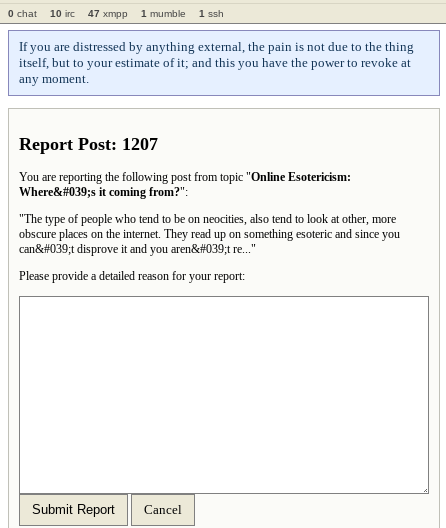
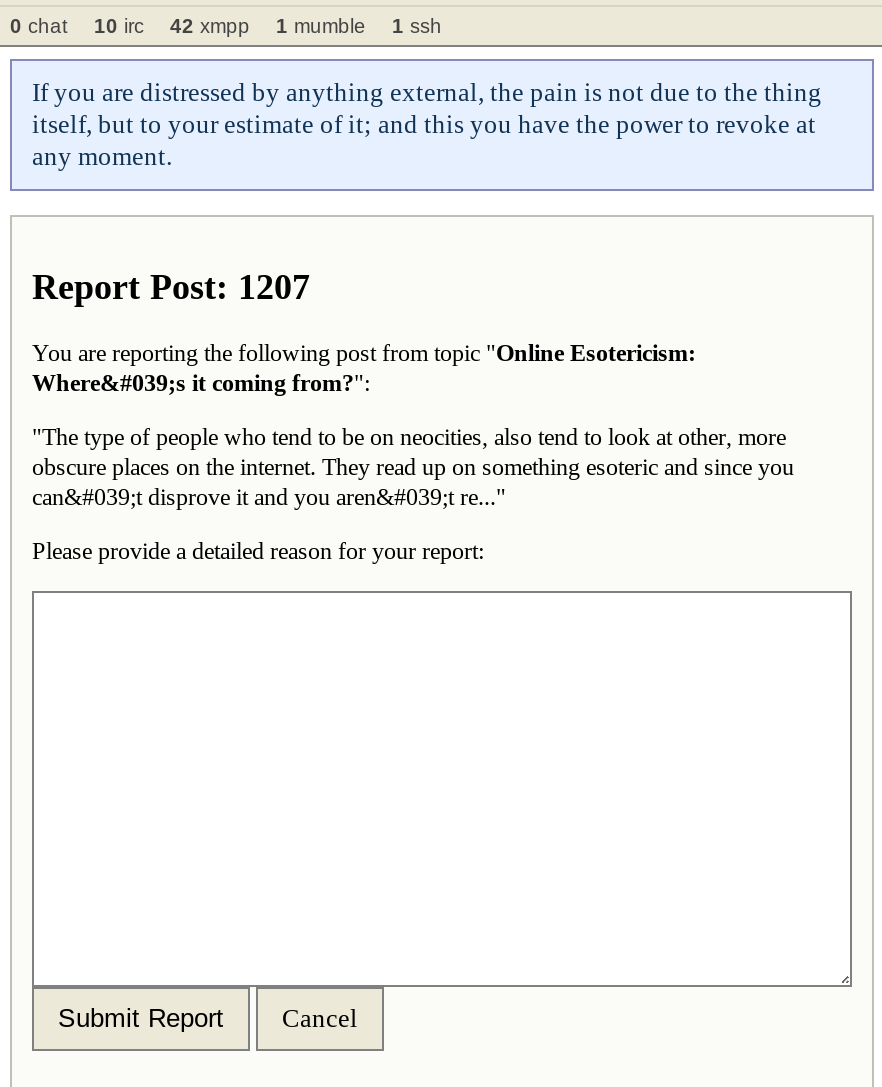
- 0 chat 10 irc 47 xmpp 1 mumble 1 ssh
+ 0 chat 10 irc 42 xmpp 1 mumble 1 ssh
